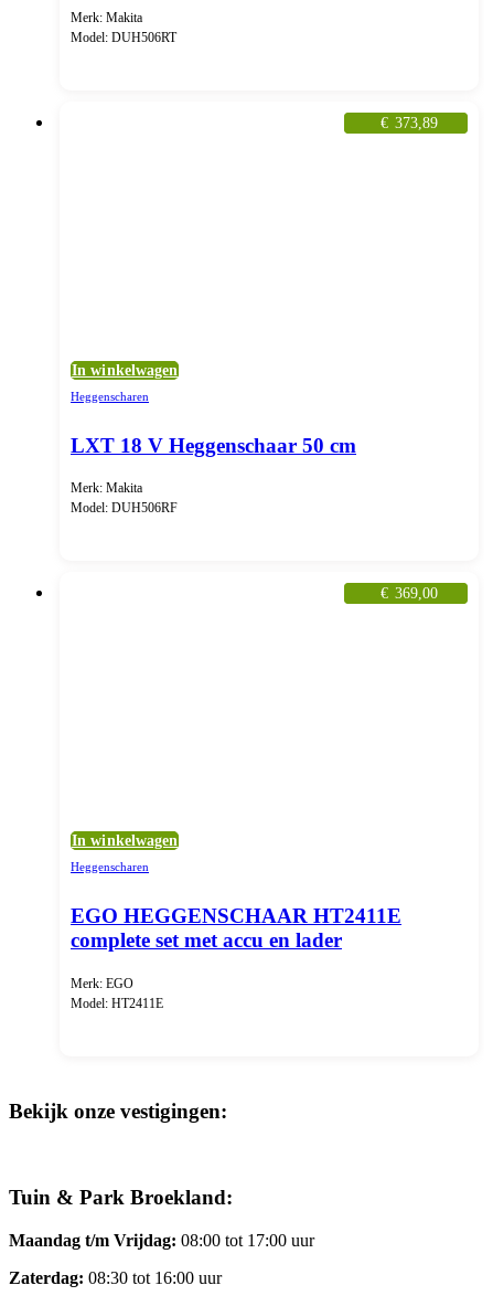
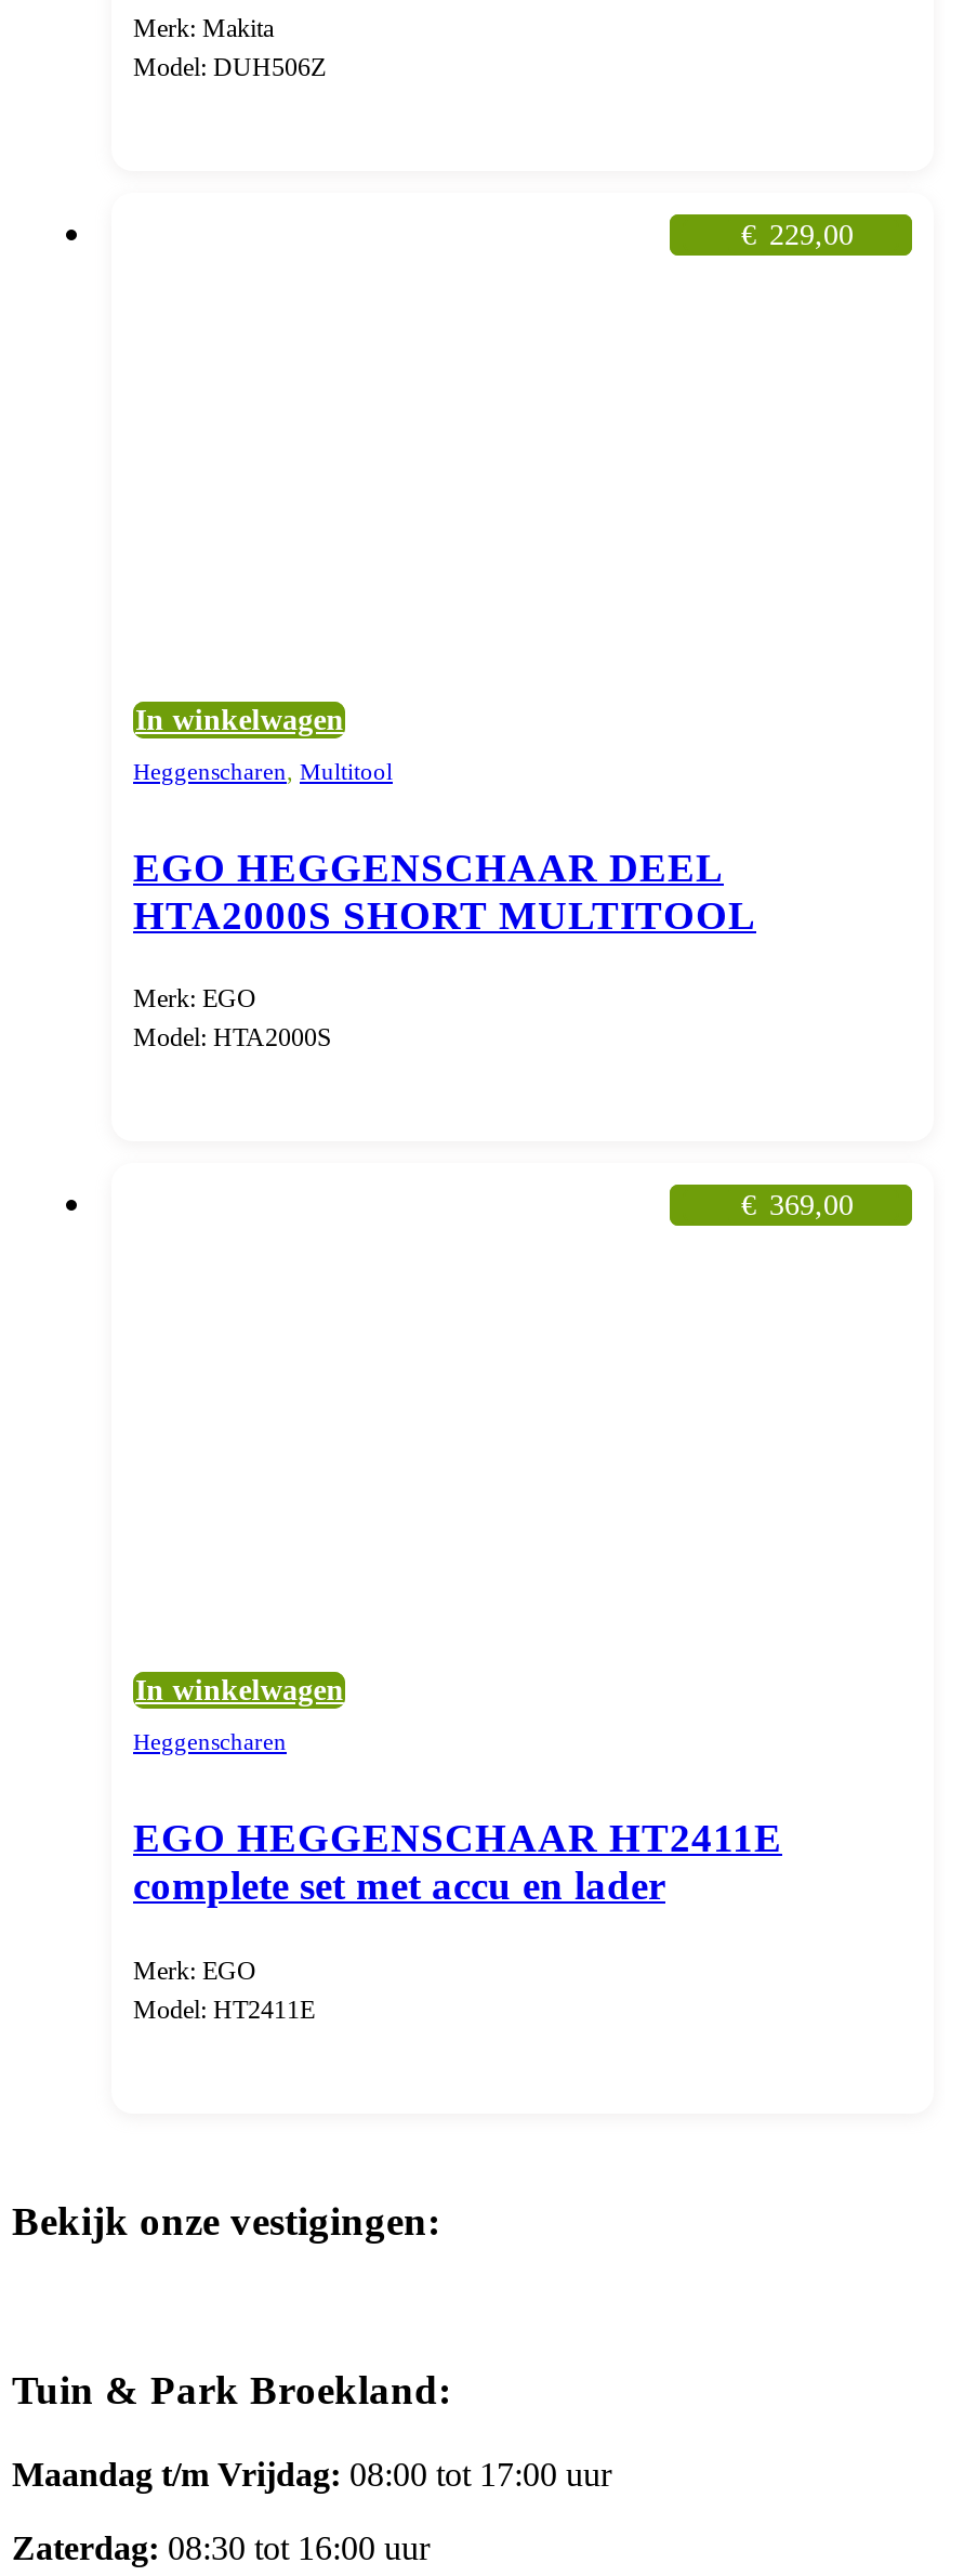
- Model: DUH506RT
+ Model: DUH506Z

- € 373,89
+ € 229,00

- Heggenscharen
+ Heggenscharen, Multitool

- LXT 18 V Heggenschaar 50 cm
+ EGO HEGGENSCHAAR DEEL
+ HTA2000S SHORT MULTITOOL

- Merk: Makita
- Model: DUH506RF
+ Merk: EGO
+ Model: HTA2000S
